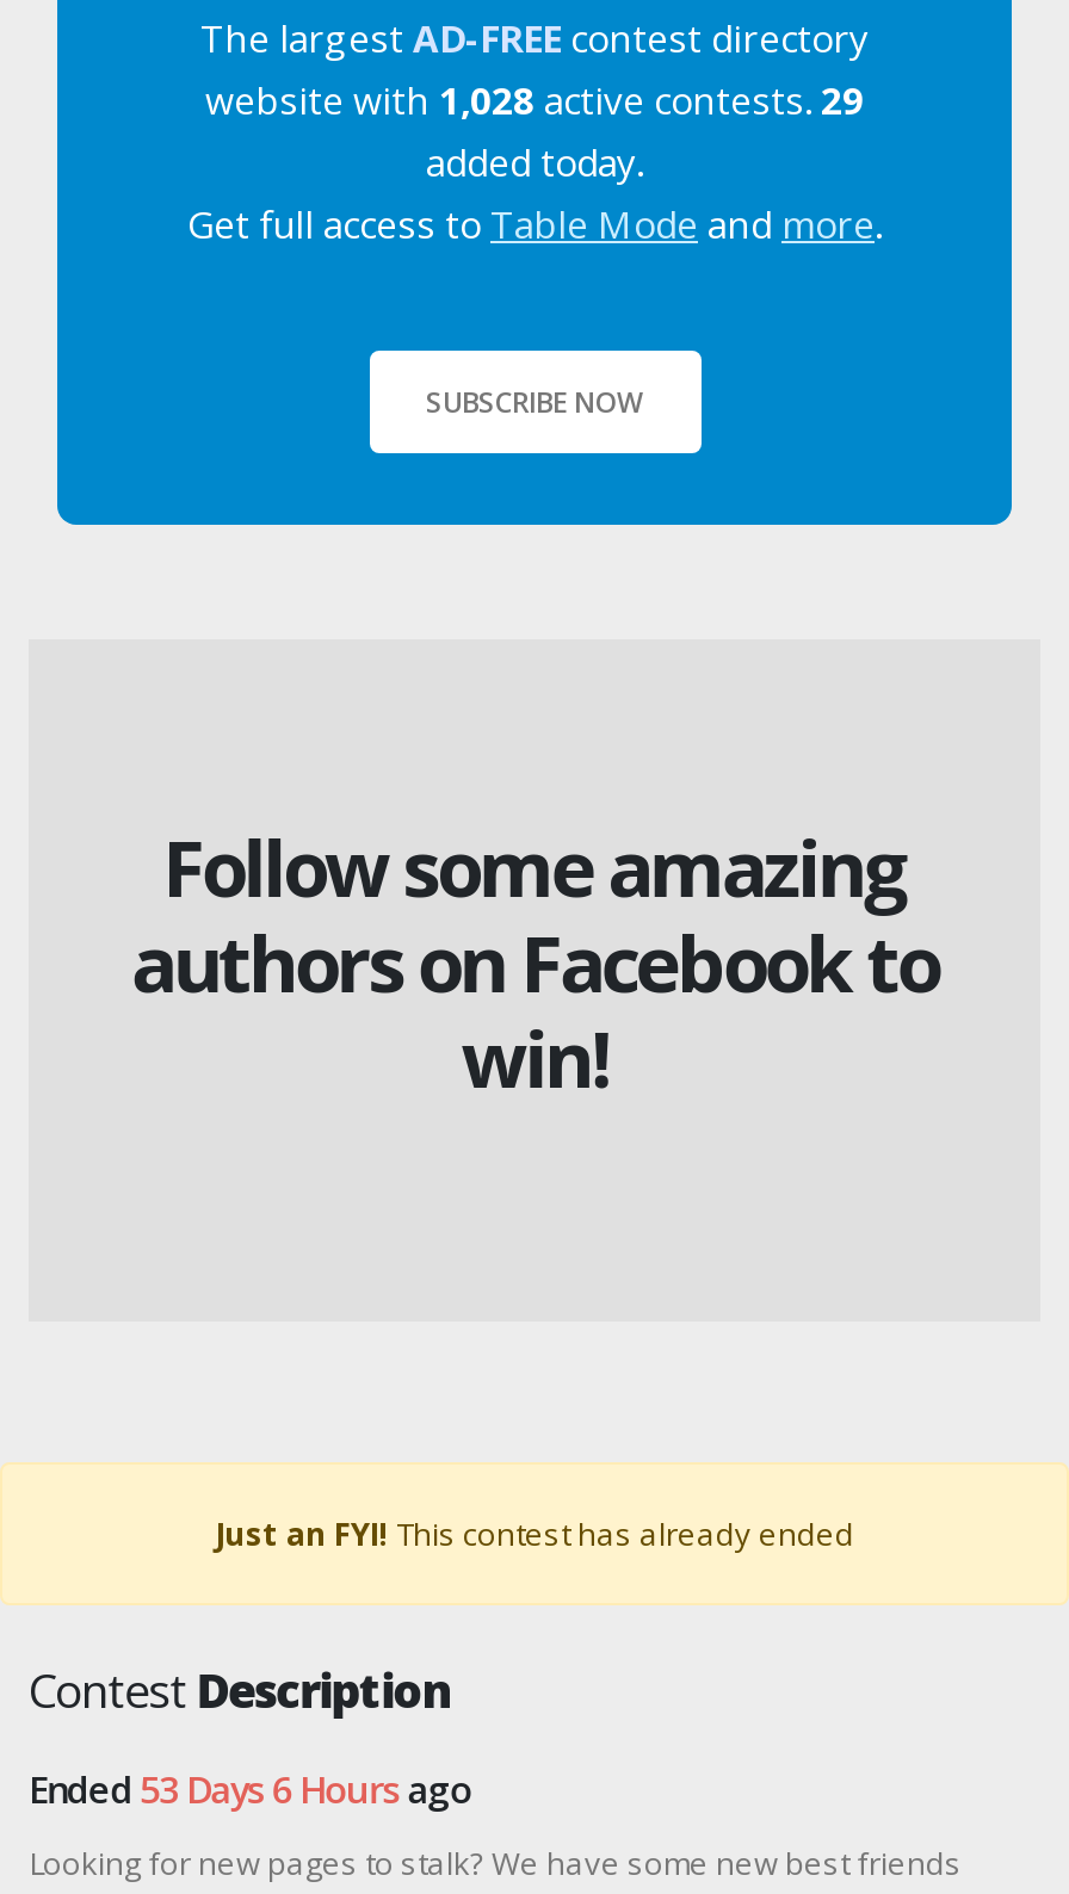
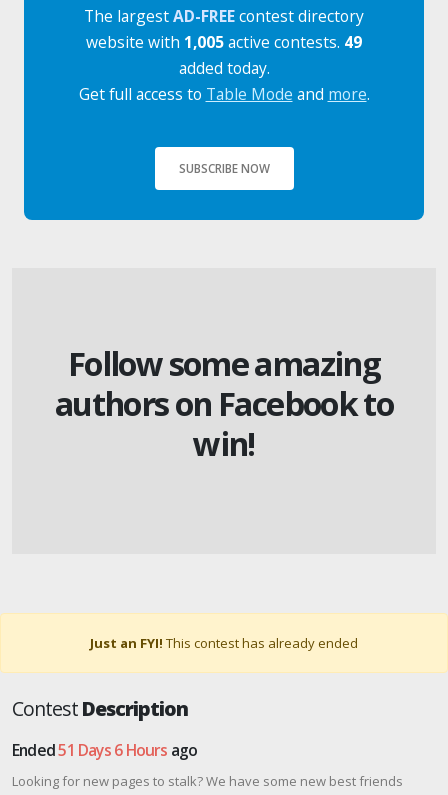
- website with 1,028 active contests. 29
+ website with 1,005 active contests. 49

- Ended 53 Days 6 Hours ago
+ Ended 51 Days 6 Hours ago
